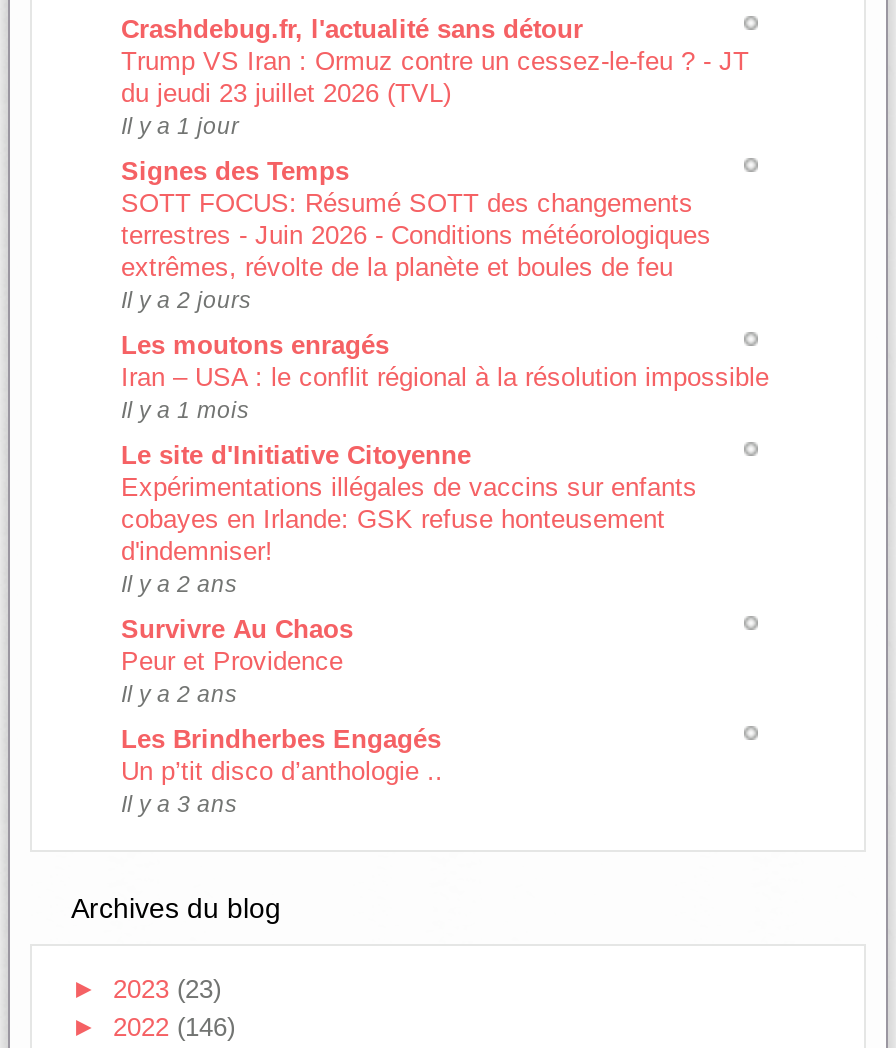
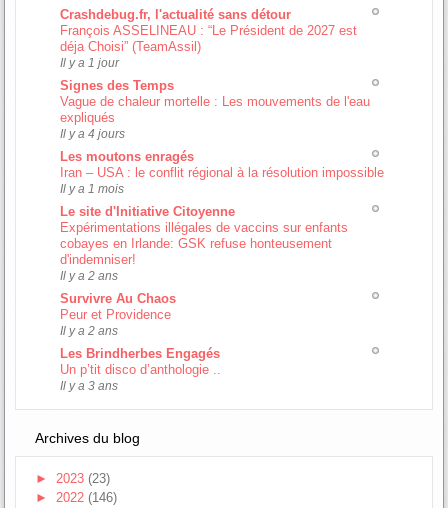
- Trump VS Iran : Ormuz contre un cessez-le-feu ? - JT
- du jeudi 23 juillet 2026 (TVL)
+ François ASSELINEAU : “Le Président de 2027 est
+ déja Choisi” (TeamAssil)

- SOTT FOCUS: Résumé SOTT des changements
- terrestres - Juin 2026 - Conditions météorologiques
- extrêmes, révolte de la planète et boules de feu
- Il y a 2 jours
+ Vague de chaleur mortelle : Les mouvements de l'eau
+ expliqués
+ Il y a 4 jours
